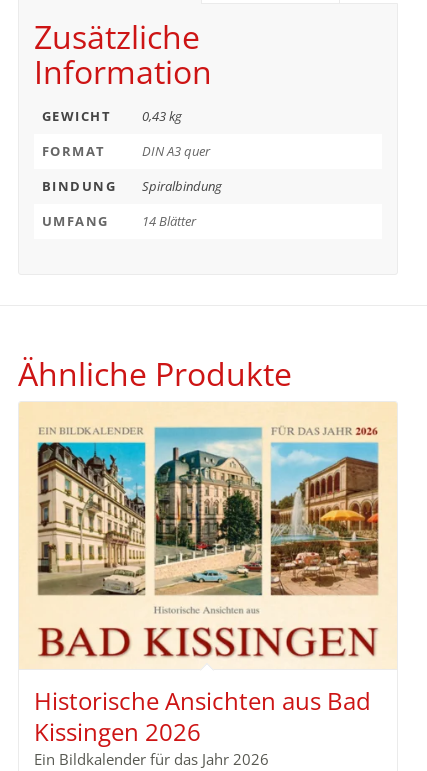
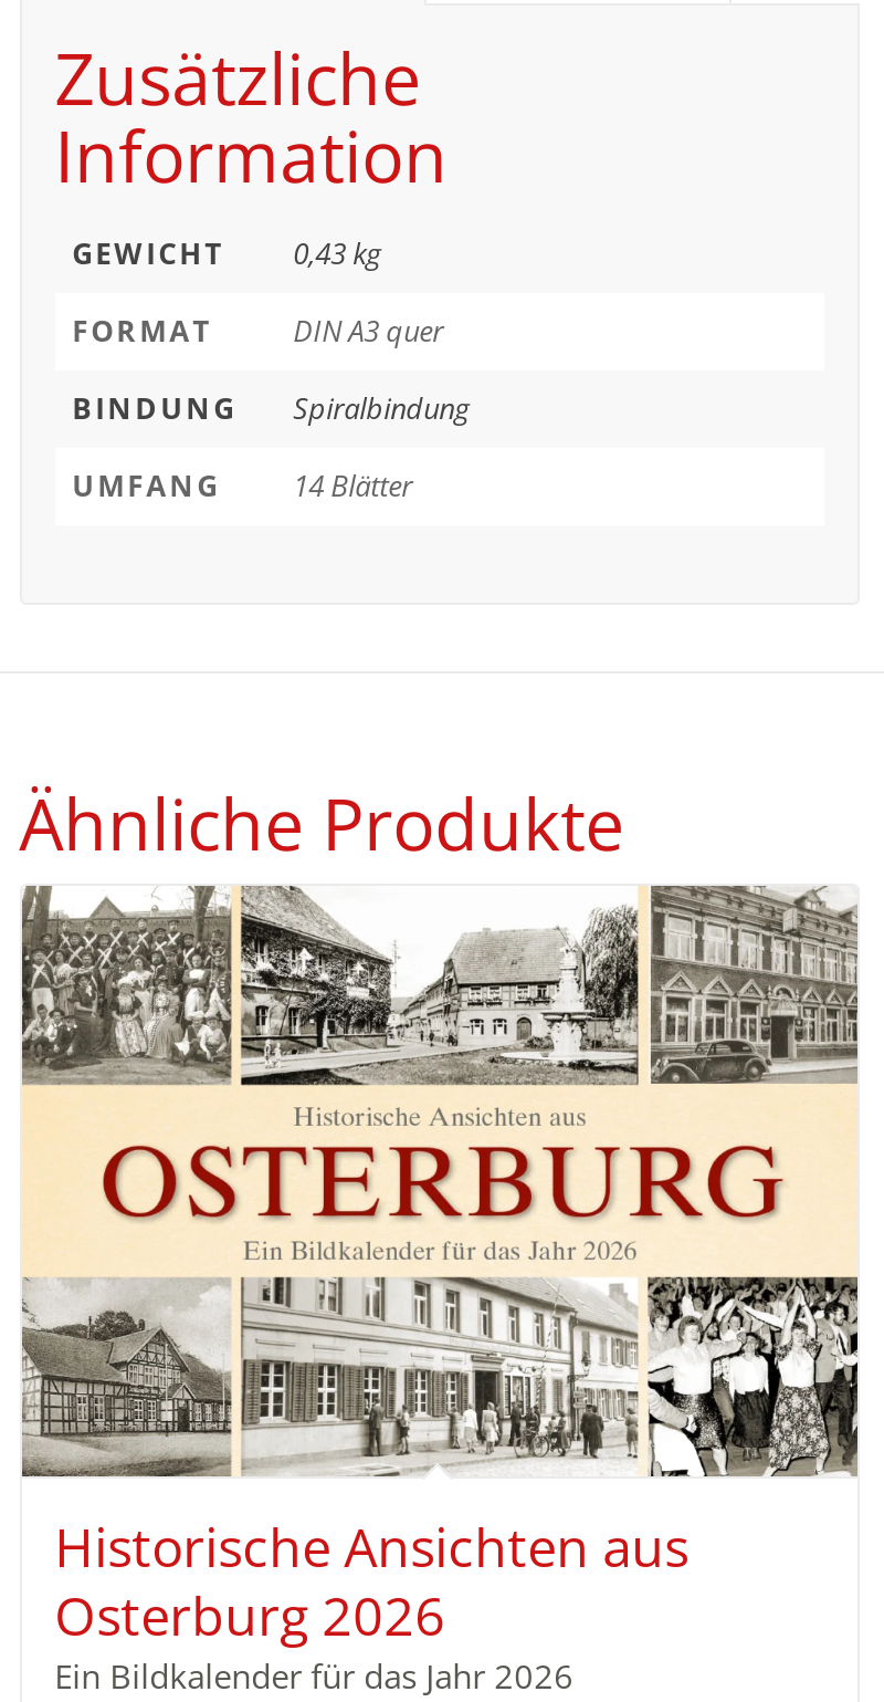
- [image]
- Historische Ansichten aus Bad
- Kissingen 2026
+ [image]
+ Historische Ansichten aus
+ Osterburg 2026
